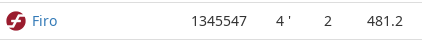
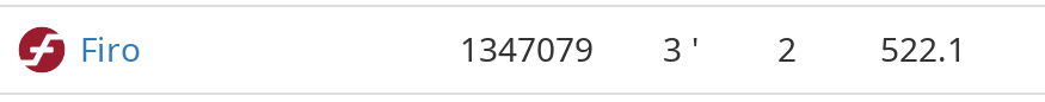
- 1345547
+ 1347079

- 4 '
+ 3 '

- 481.2
+ 522.1
